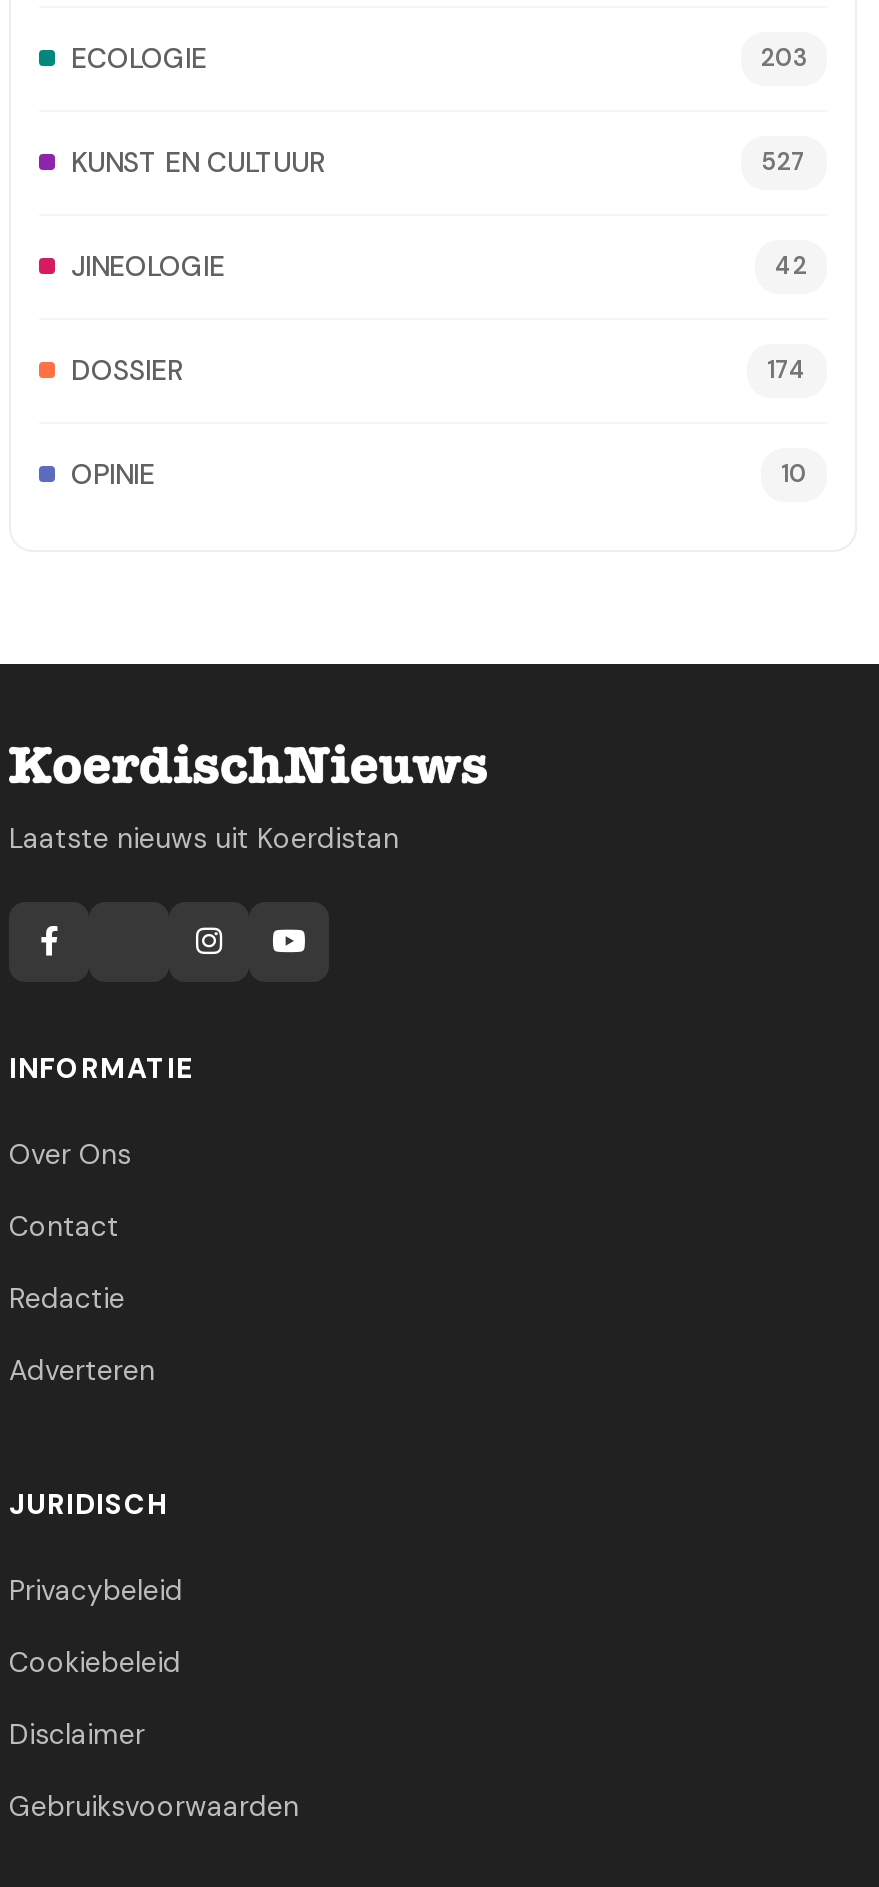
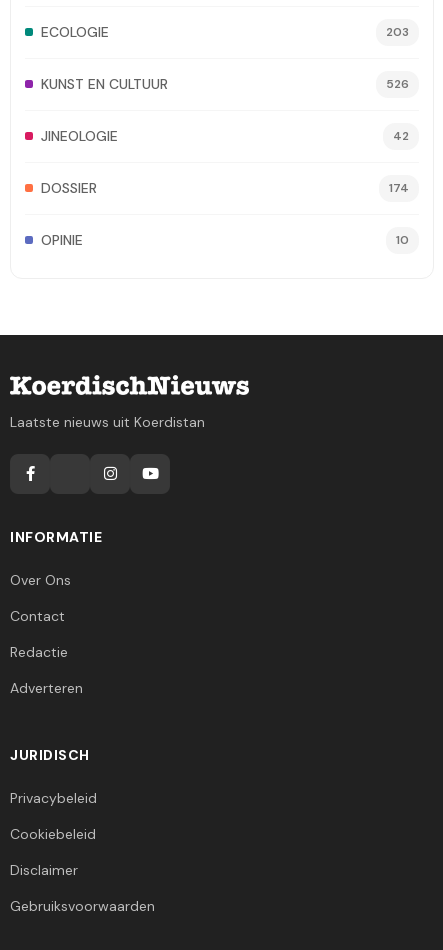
- 527
+ 526
